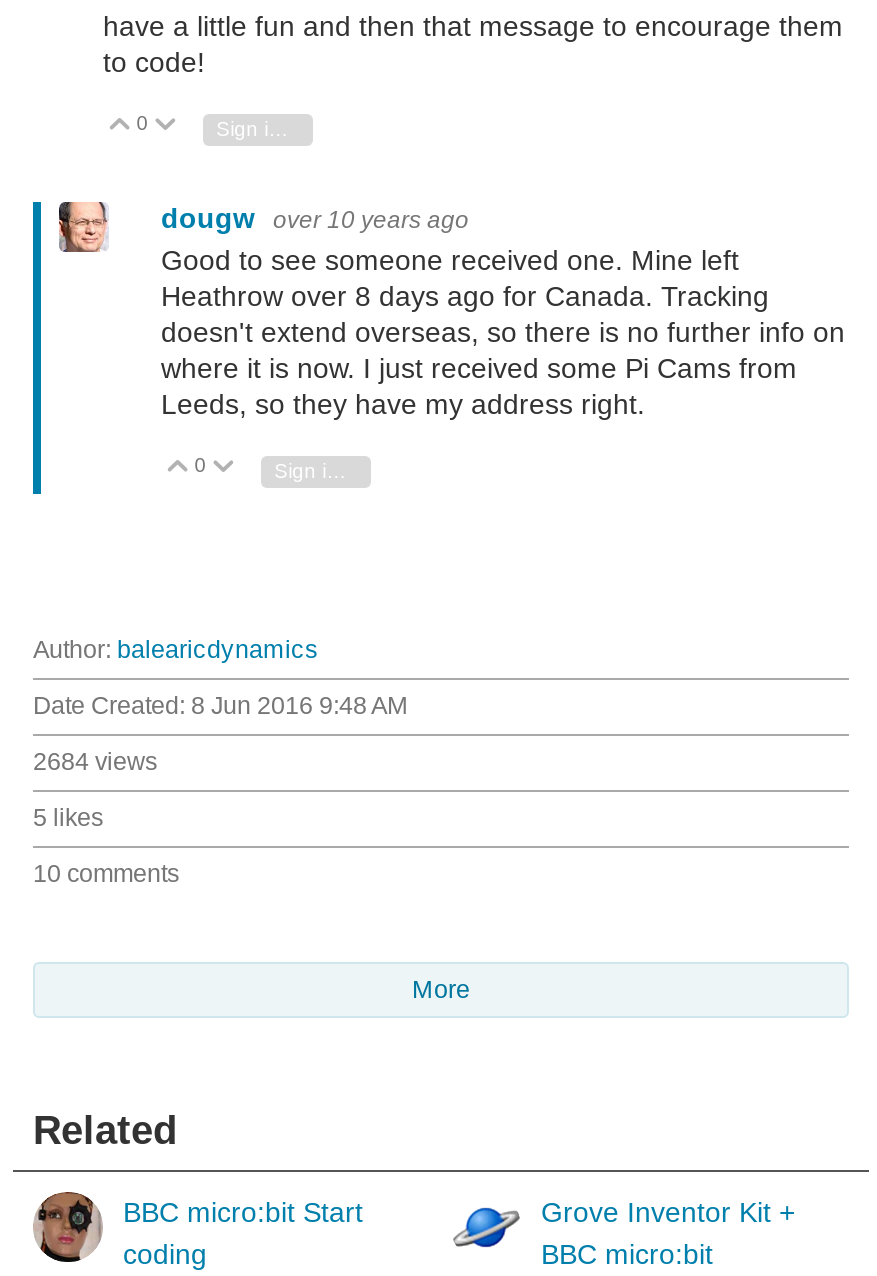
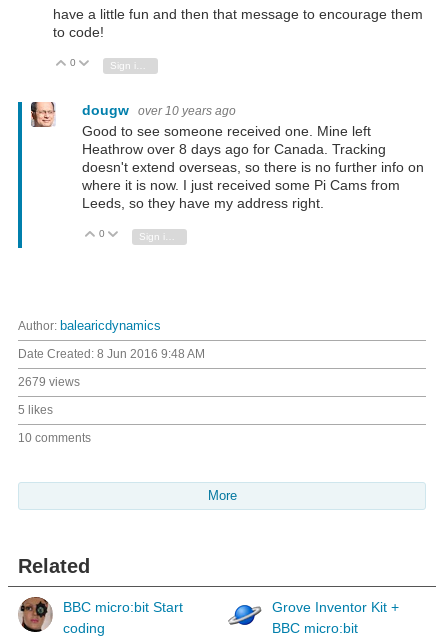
- 2684 views
+ 2679 views
